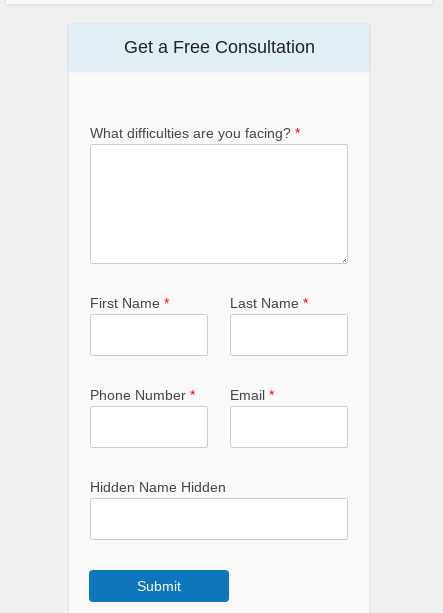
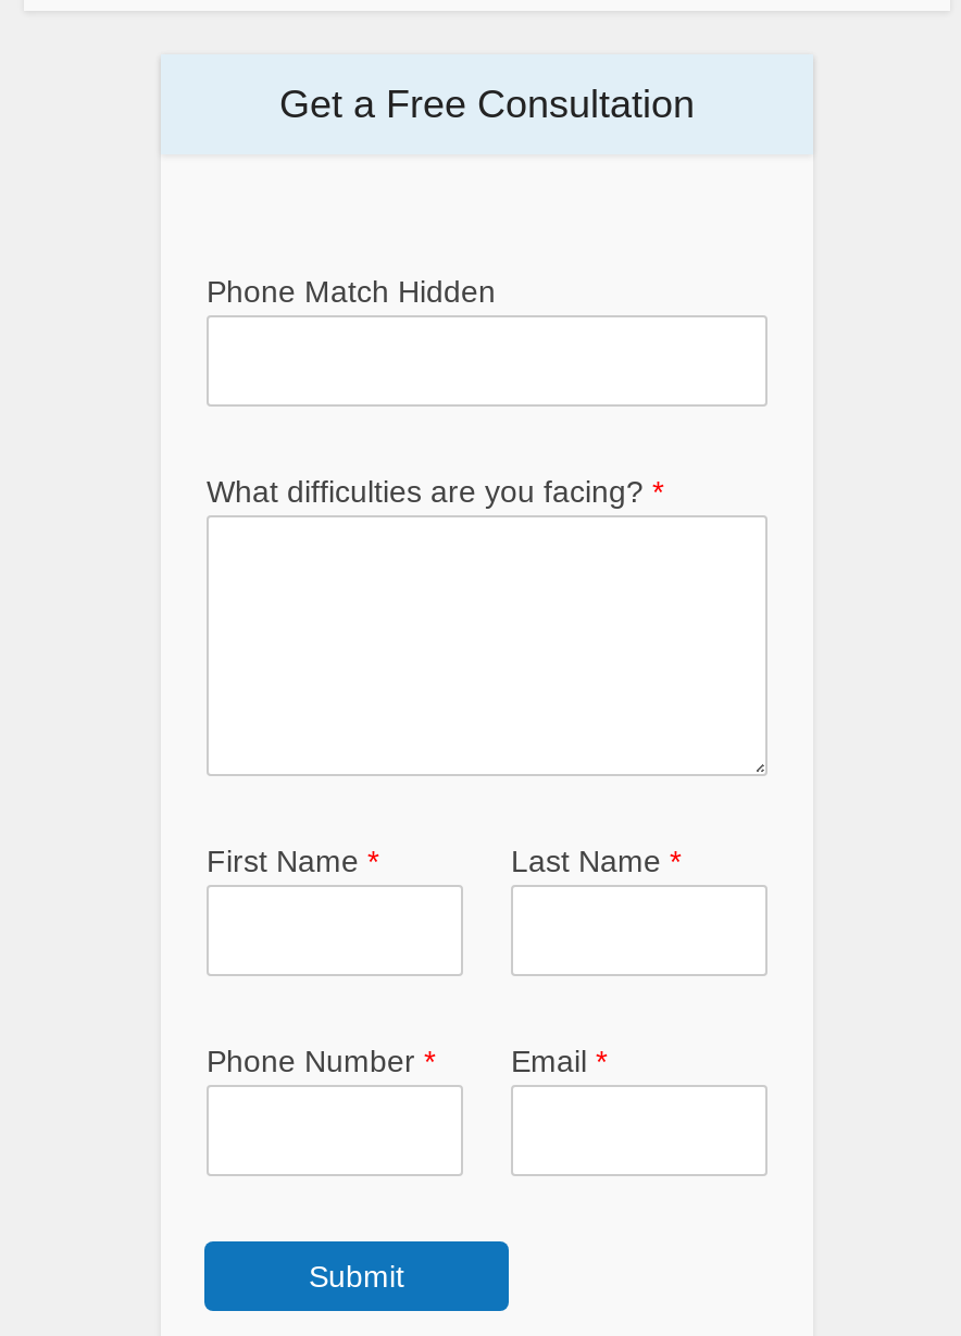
+ Phone Match Hidden

moved down: What difficulties are you facing? * | First Name * | Last Name * | Phone Number * | Email *

- Hidden Name Hidden
